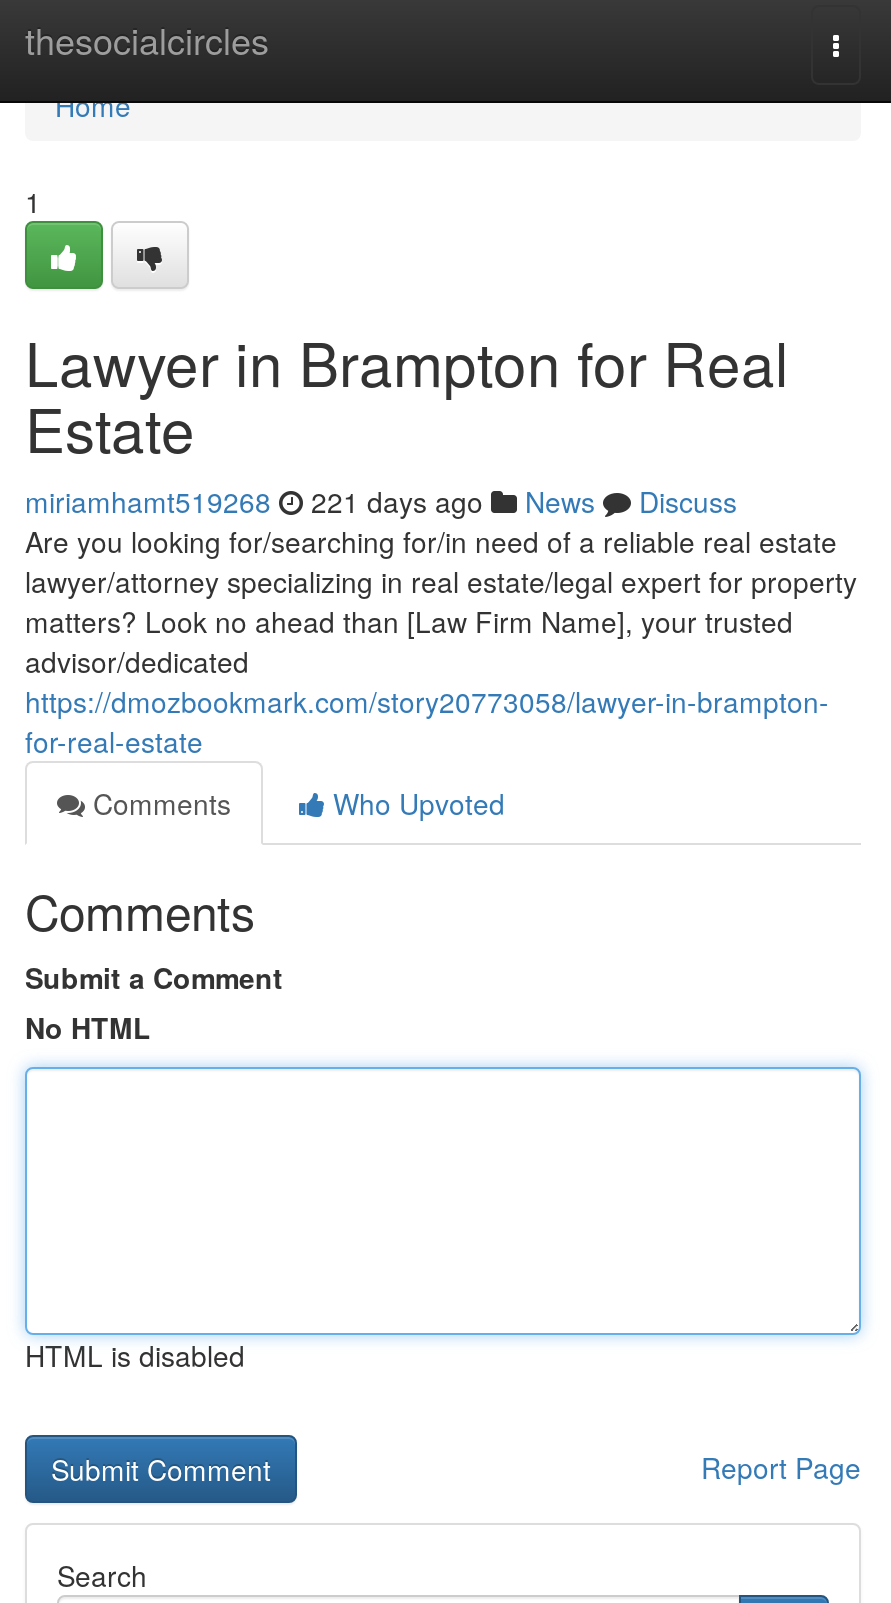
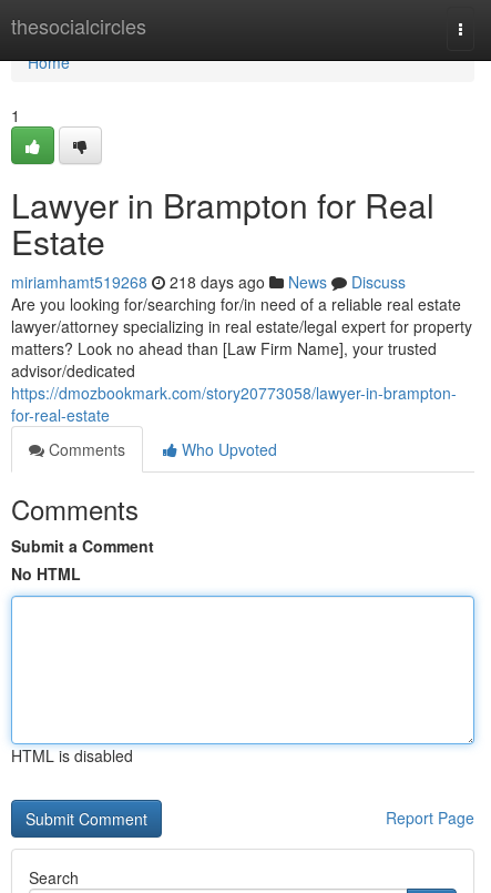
- miriamhamt519268 221 days ago News Discuss
+ miriamhamt519268 218 days ago News Discuss
